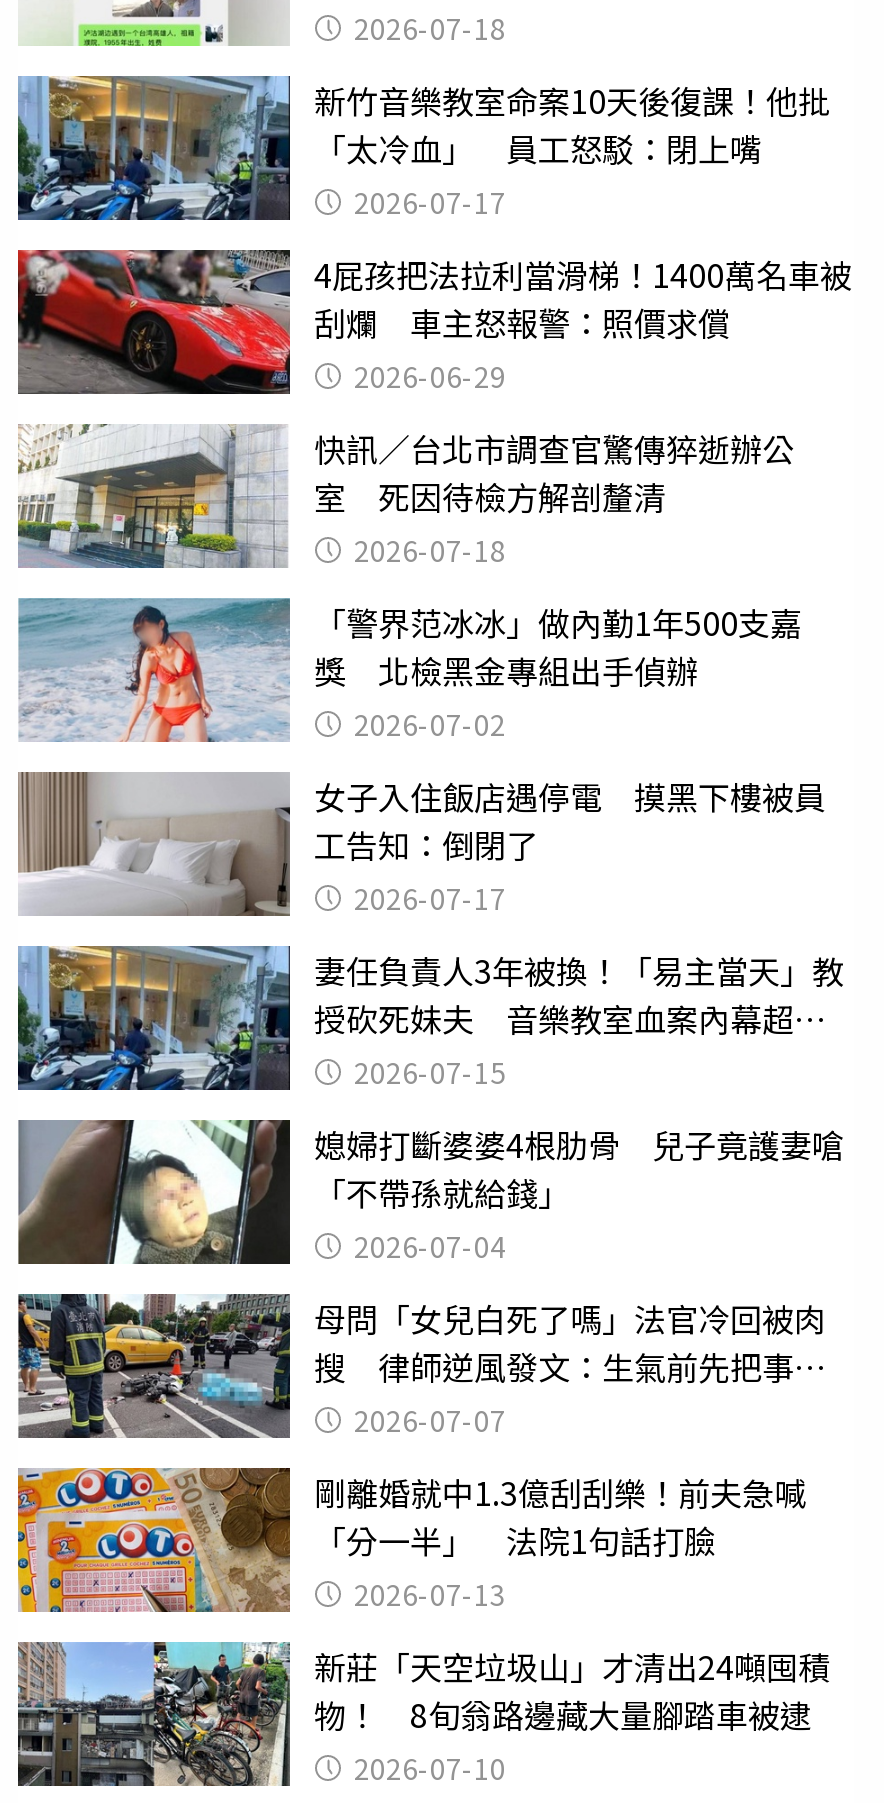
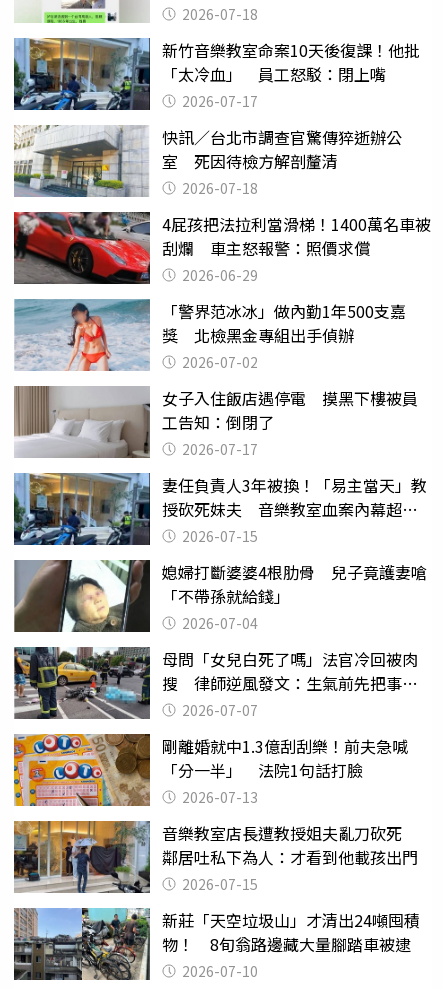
moved down: [image] | 4屁孩把法拉利當滑梯！1400萬名車被 | 刮爛 車主怒報警：照價求償 | 2026-06-29

moved up: [image] | 快訊／台北市調查官驚傳猝逝辦公 | 室 死因待檢方解剖釐清 | 2026-07-18

+ [image]
+ 音樂教室店長遭教授姐夫亂刀砍死
+ 鄰居吐私下為人：才看到他載孩出門
+ 2026-07-15
